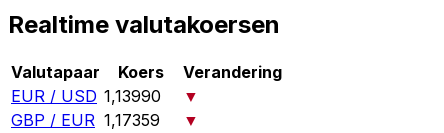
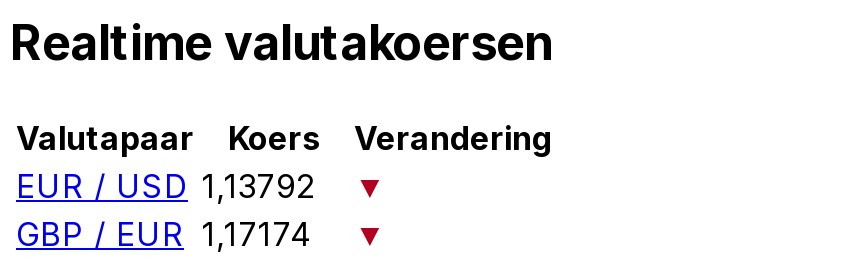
- EUR / USD 1,13990
+ EUR / USD 1,13792

- GBP / EUR 1,17359
+ GBP / EUR 1,17174
